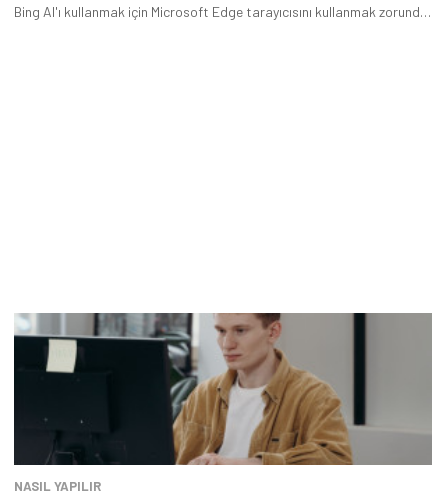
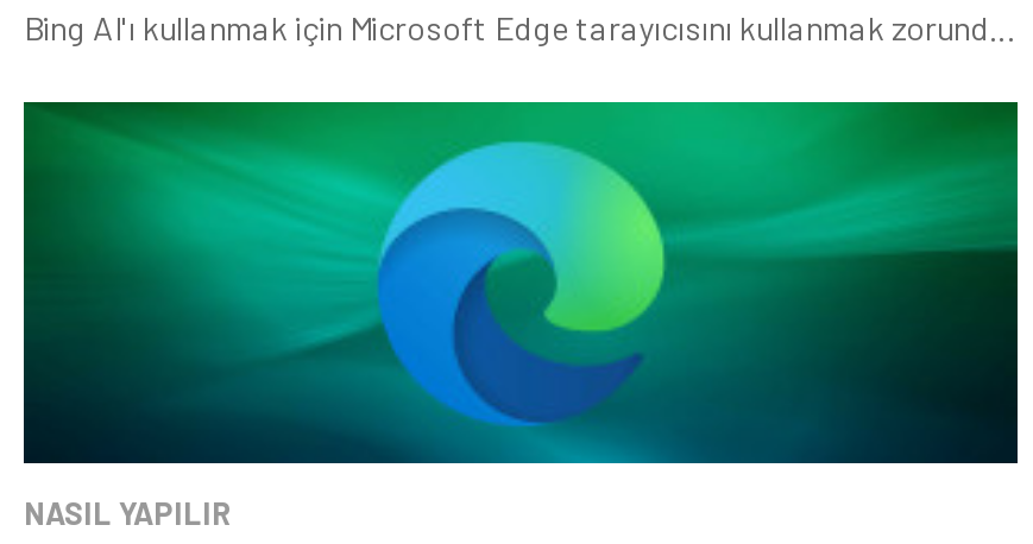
- [image]
+ [image]
